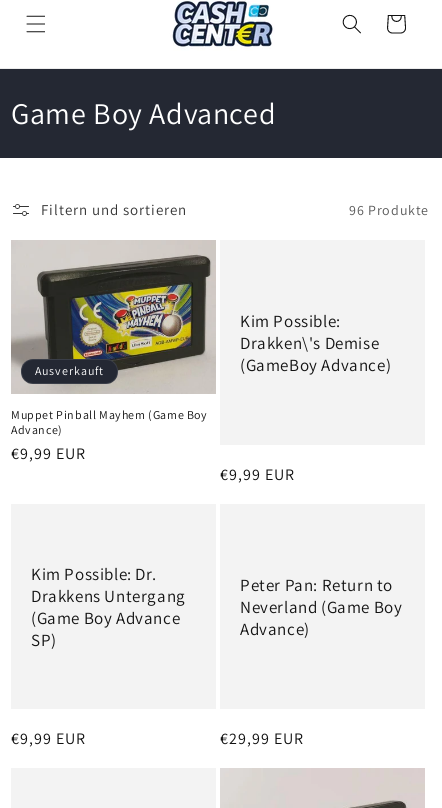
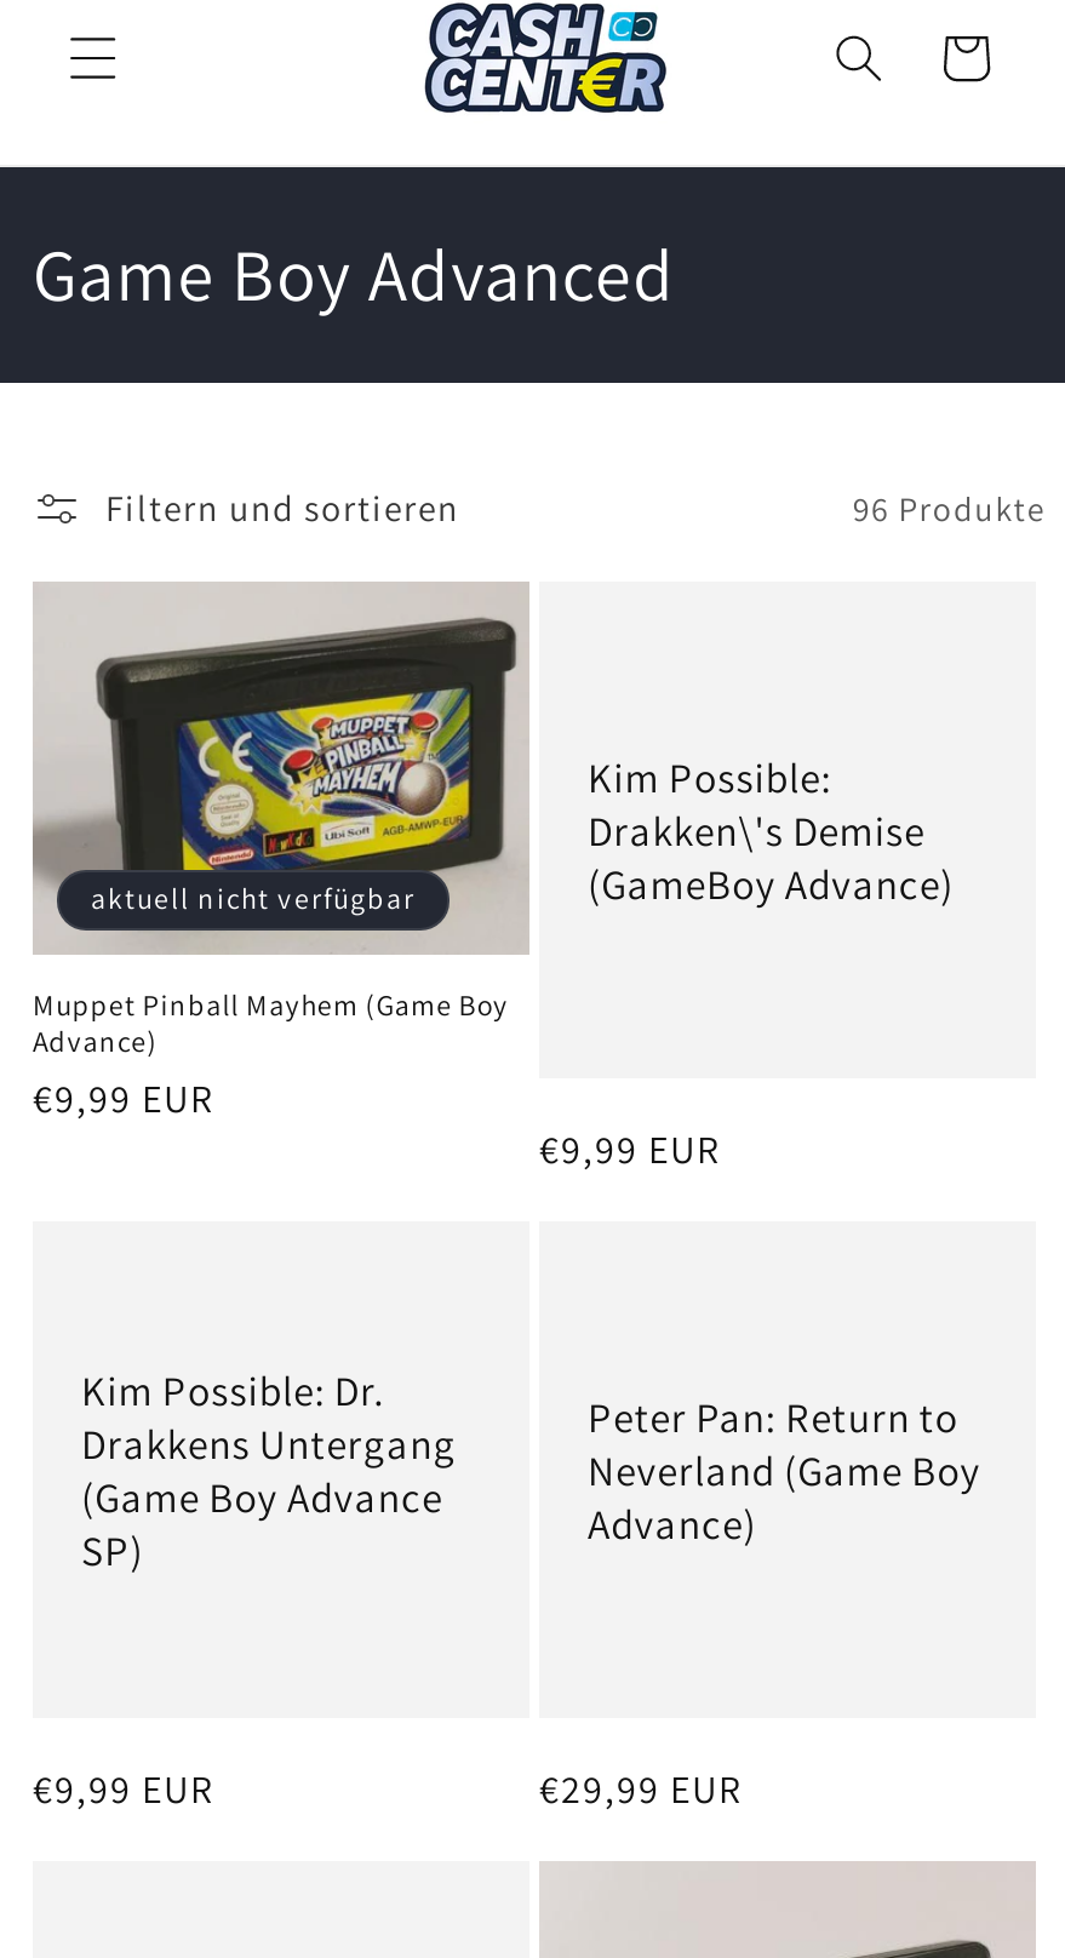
- Ausverkauft
+ aktuell nicht verfügbar
